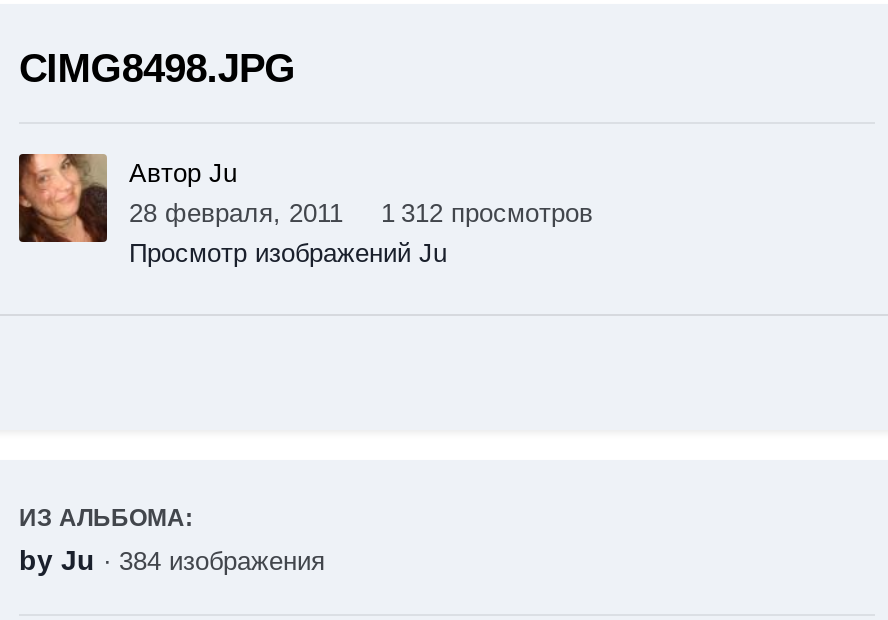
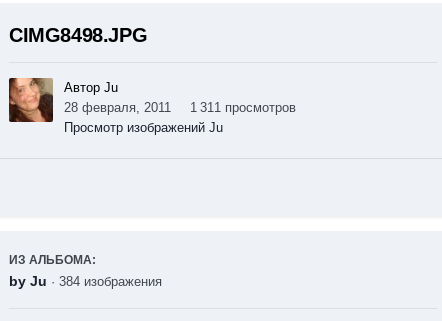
- 28 февраля, 2011 1 312 просмотров
+ 28 февраля, 2011 1 311 просмотров
